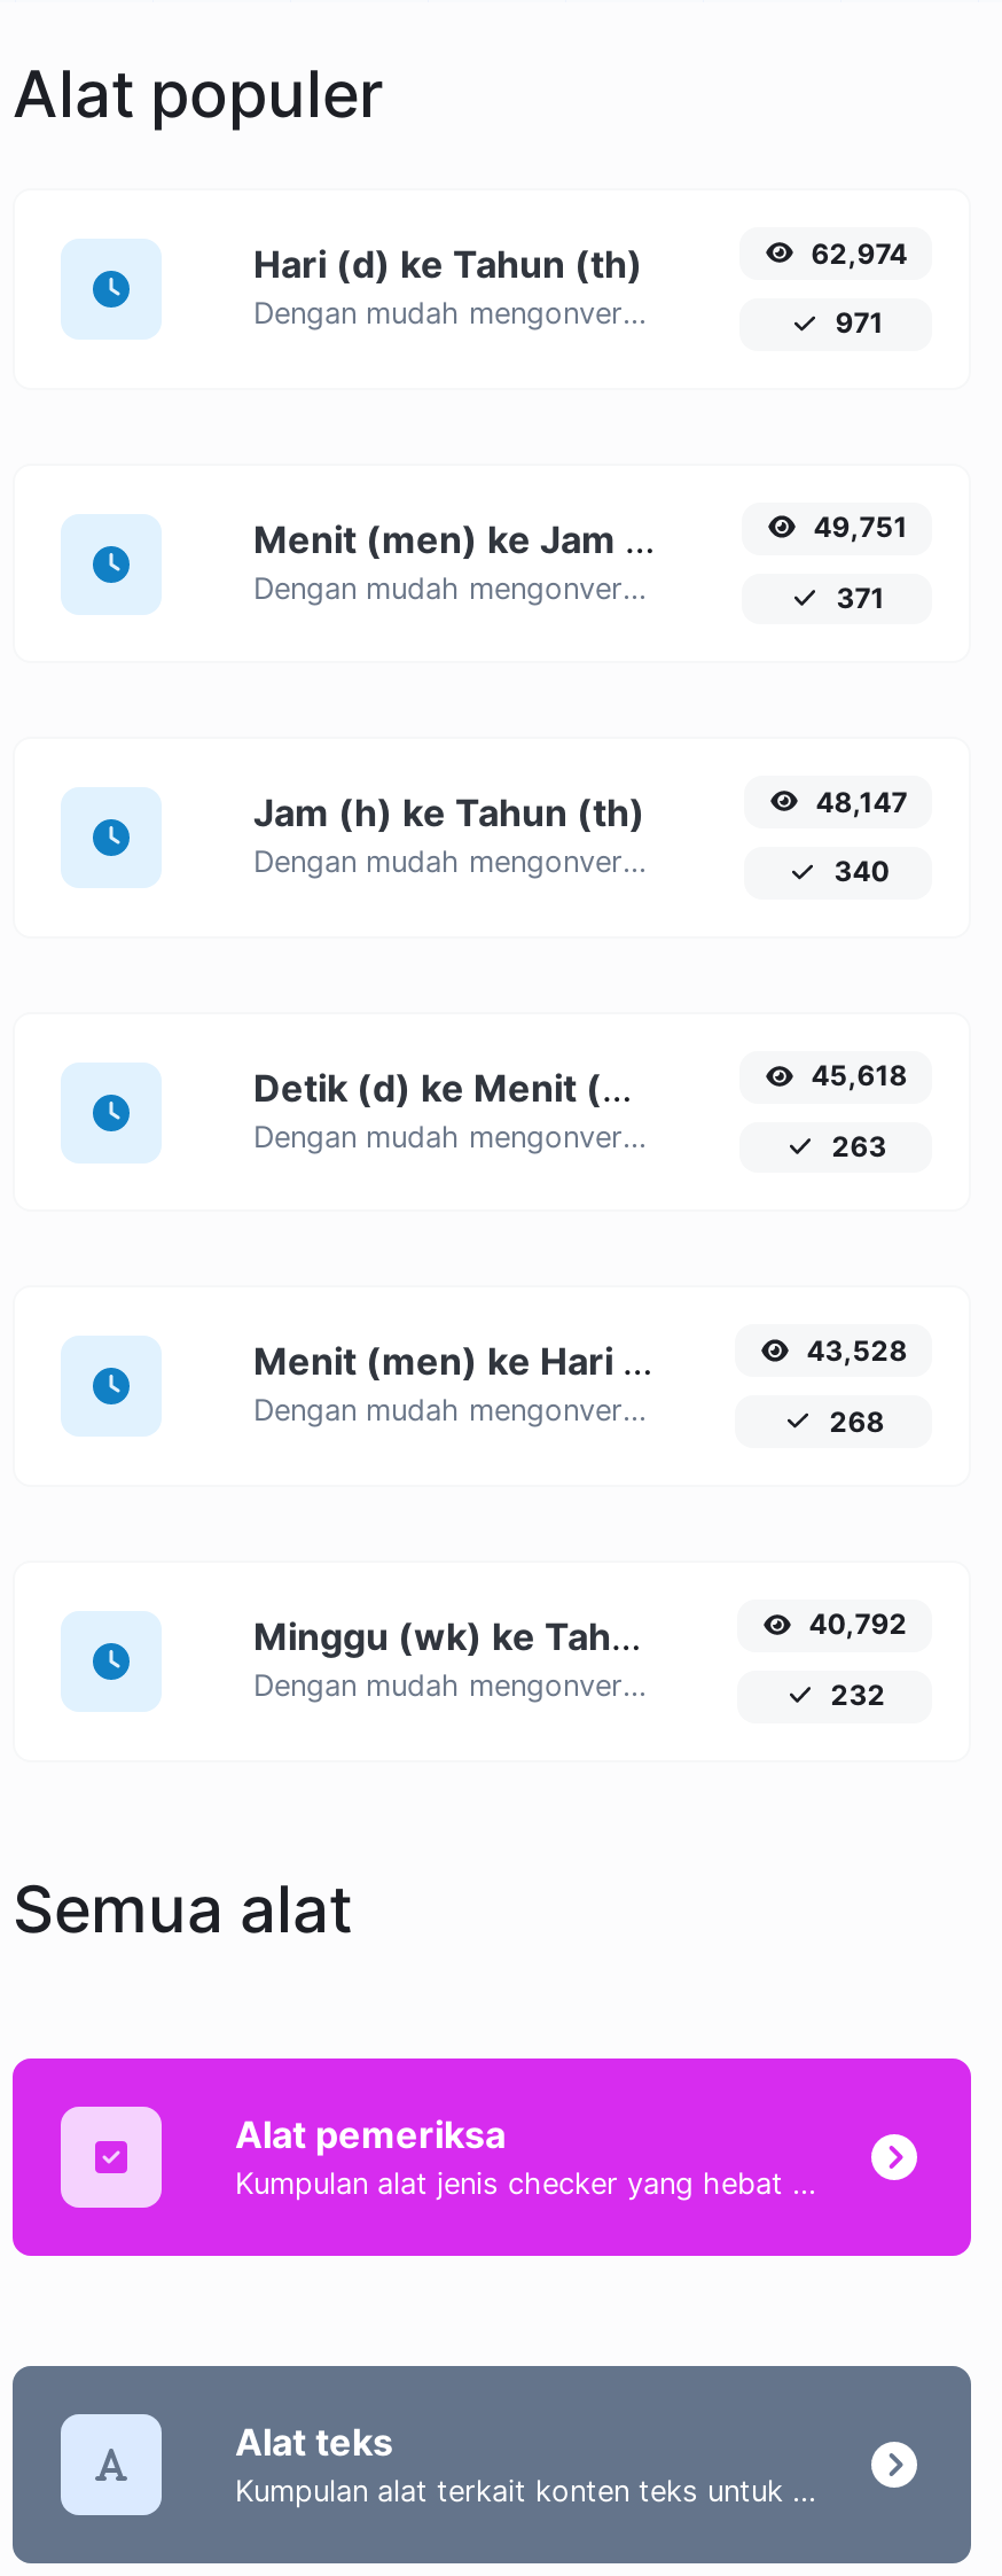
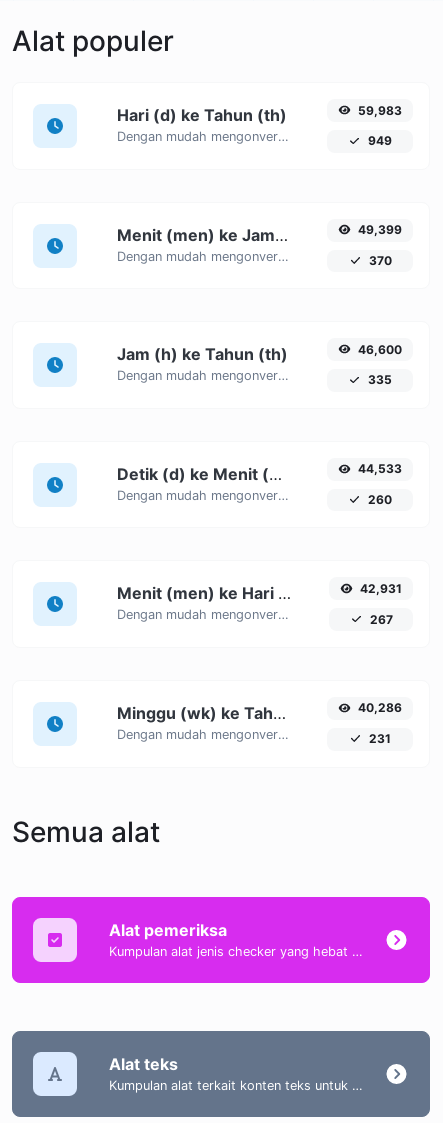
- 62,974
+ 59,983

- 971
+ 949

- 49,751
+ 49,399

- 371
+ 370

- 48,147
+ 46,600

- 340
+ 335

- 45,618
+ 44,533

- 263
+ 260

- 43,528
+ 42,931

- 268
+ 267

- 40,792
+ 40,286

- 232
+ 231
